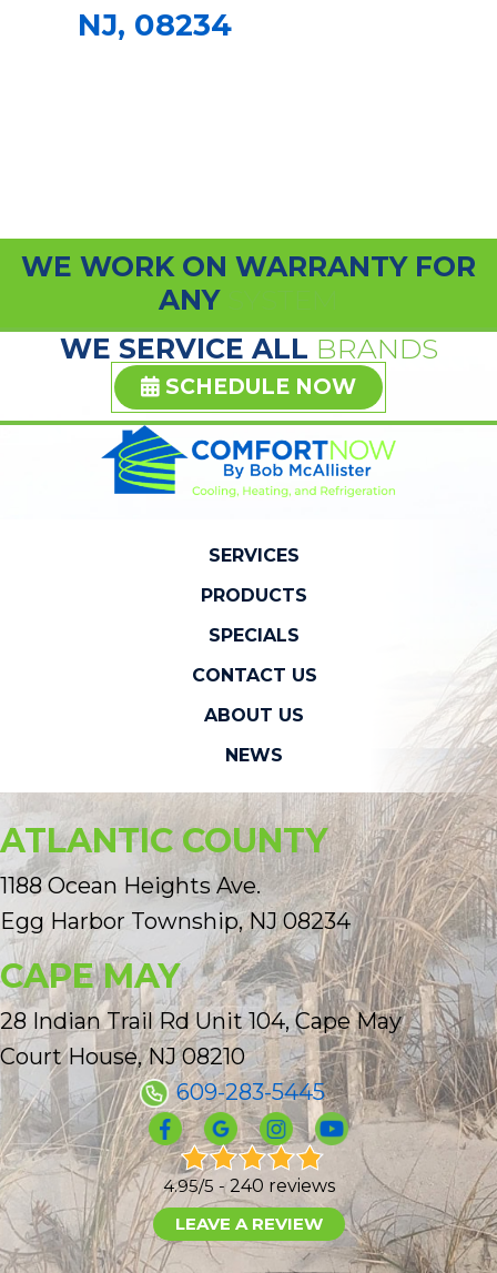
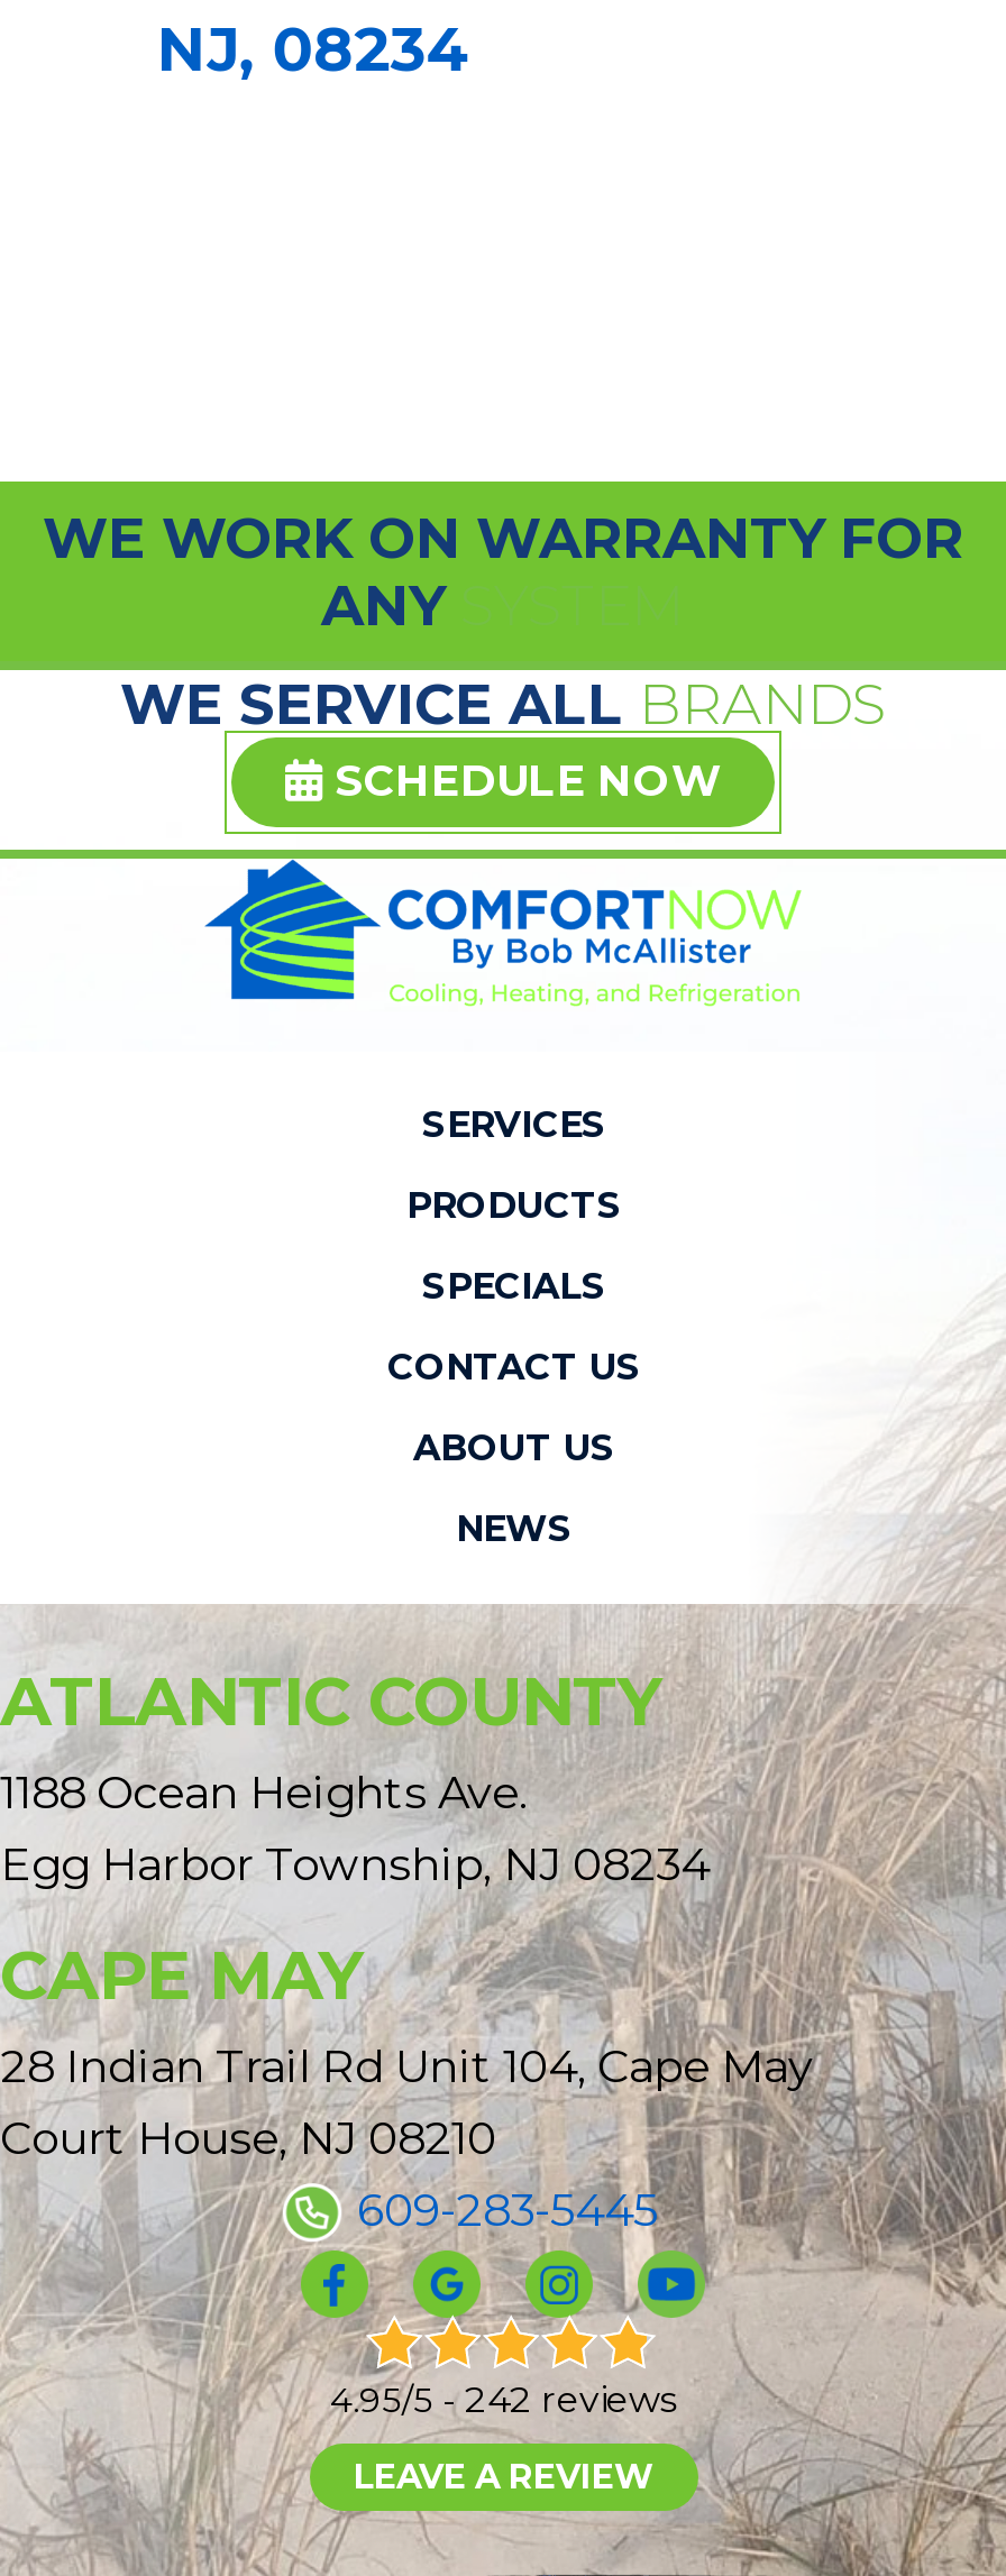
- 4.95/5 - 240 reviews
+ 4.95/5 - 242 reviews
